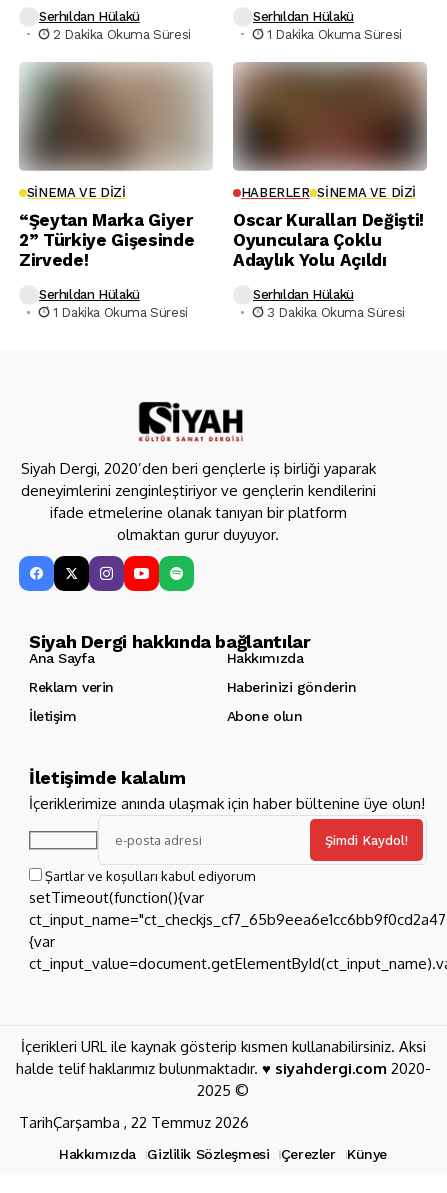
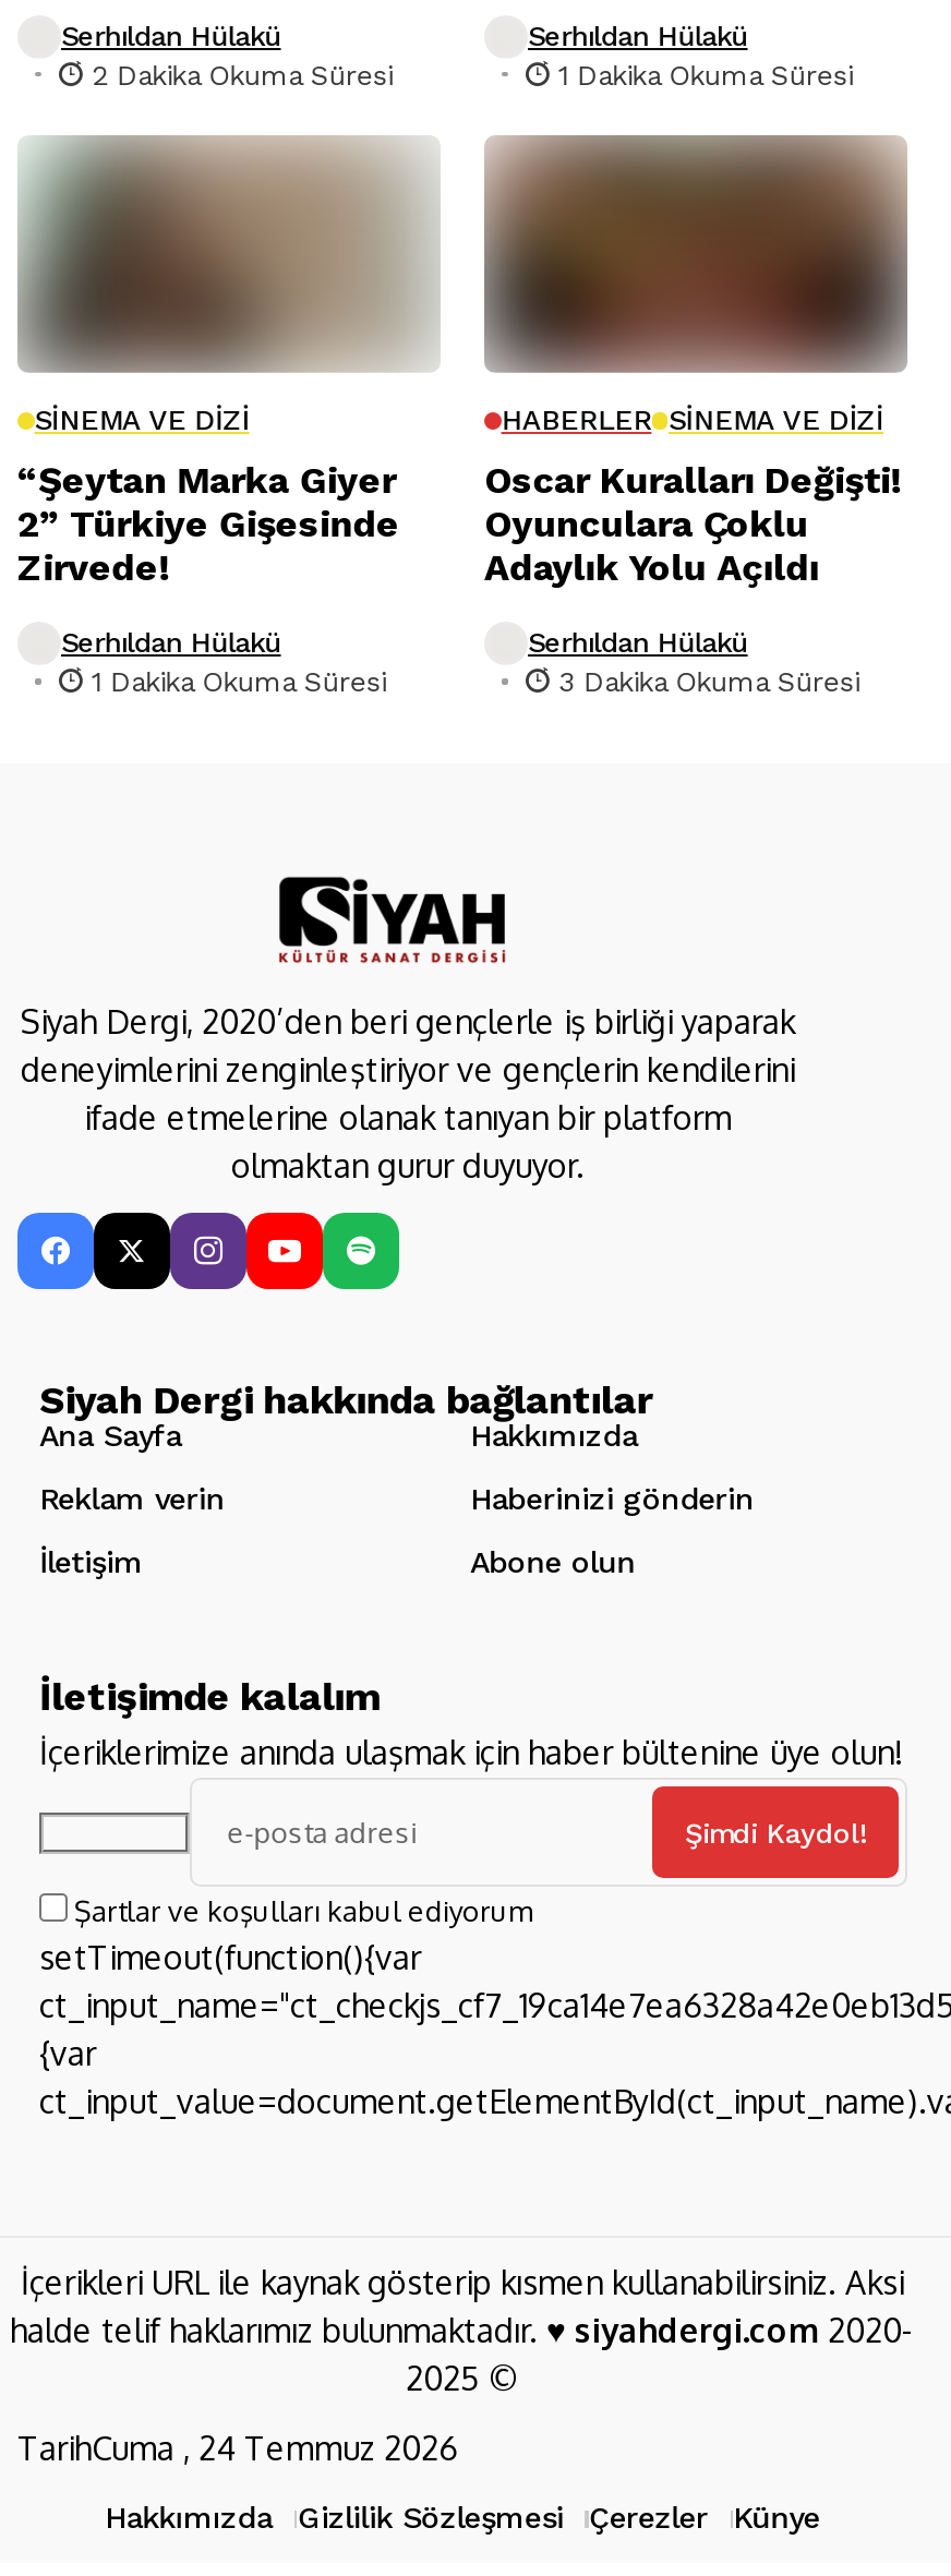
- TarihÇarşamba , 22 Temmuz 2026
+ TarihCuma , 24 Temmuz 2026
